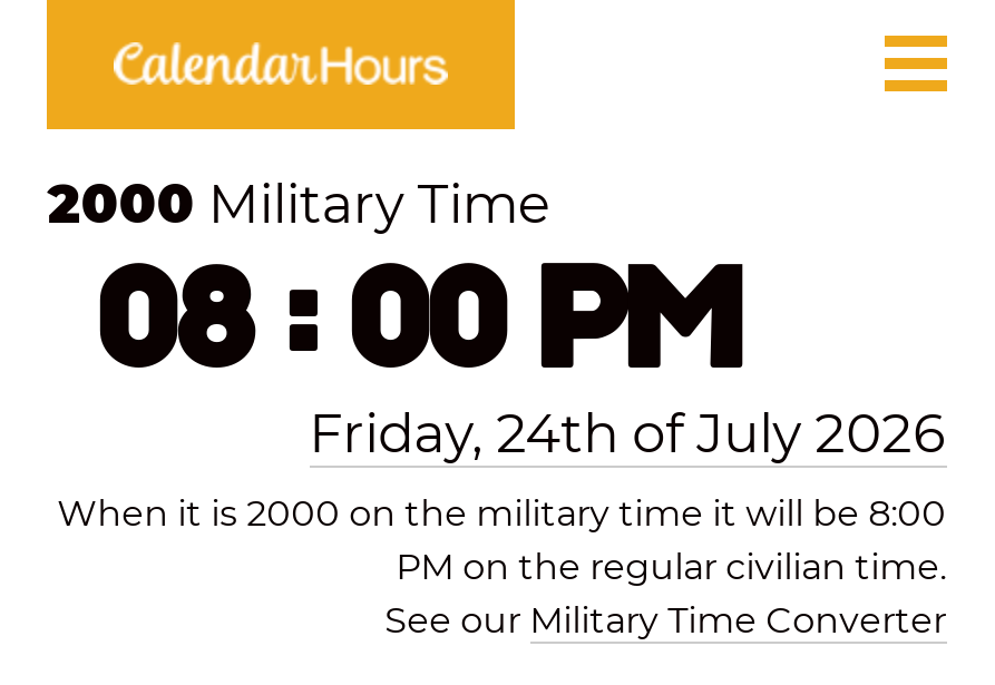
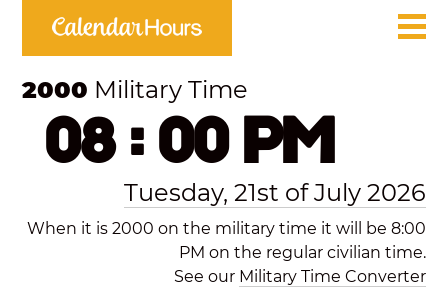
- Friday, 24th of July 2026
+ Tuesday, 21st of July 2026
